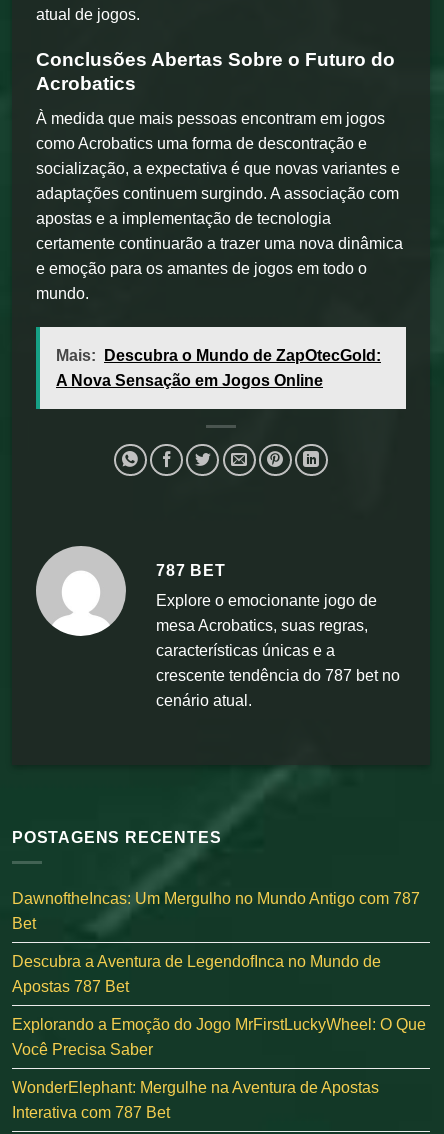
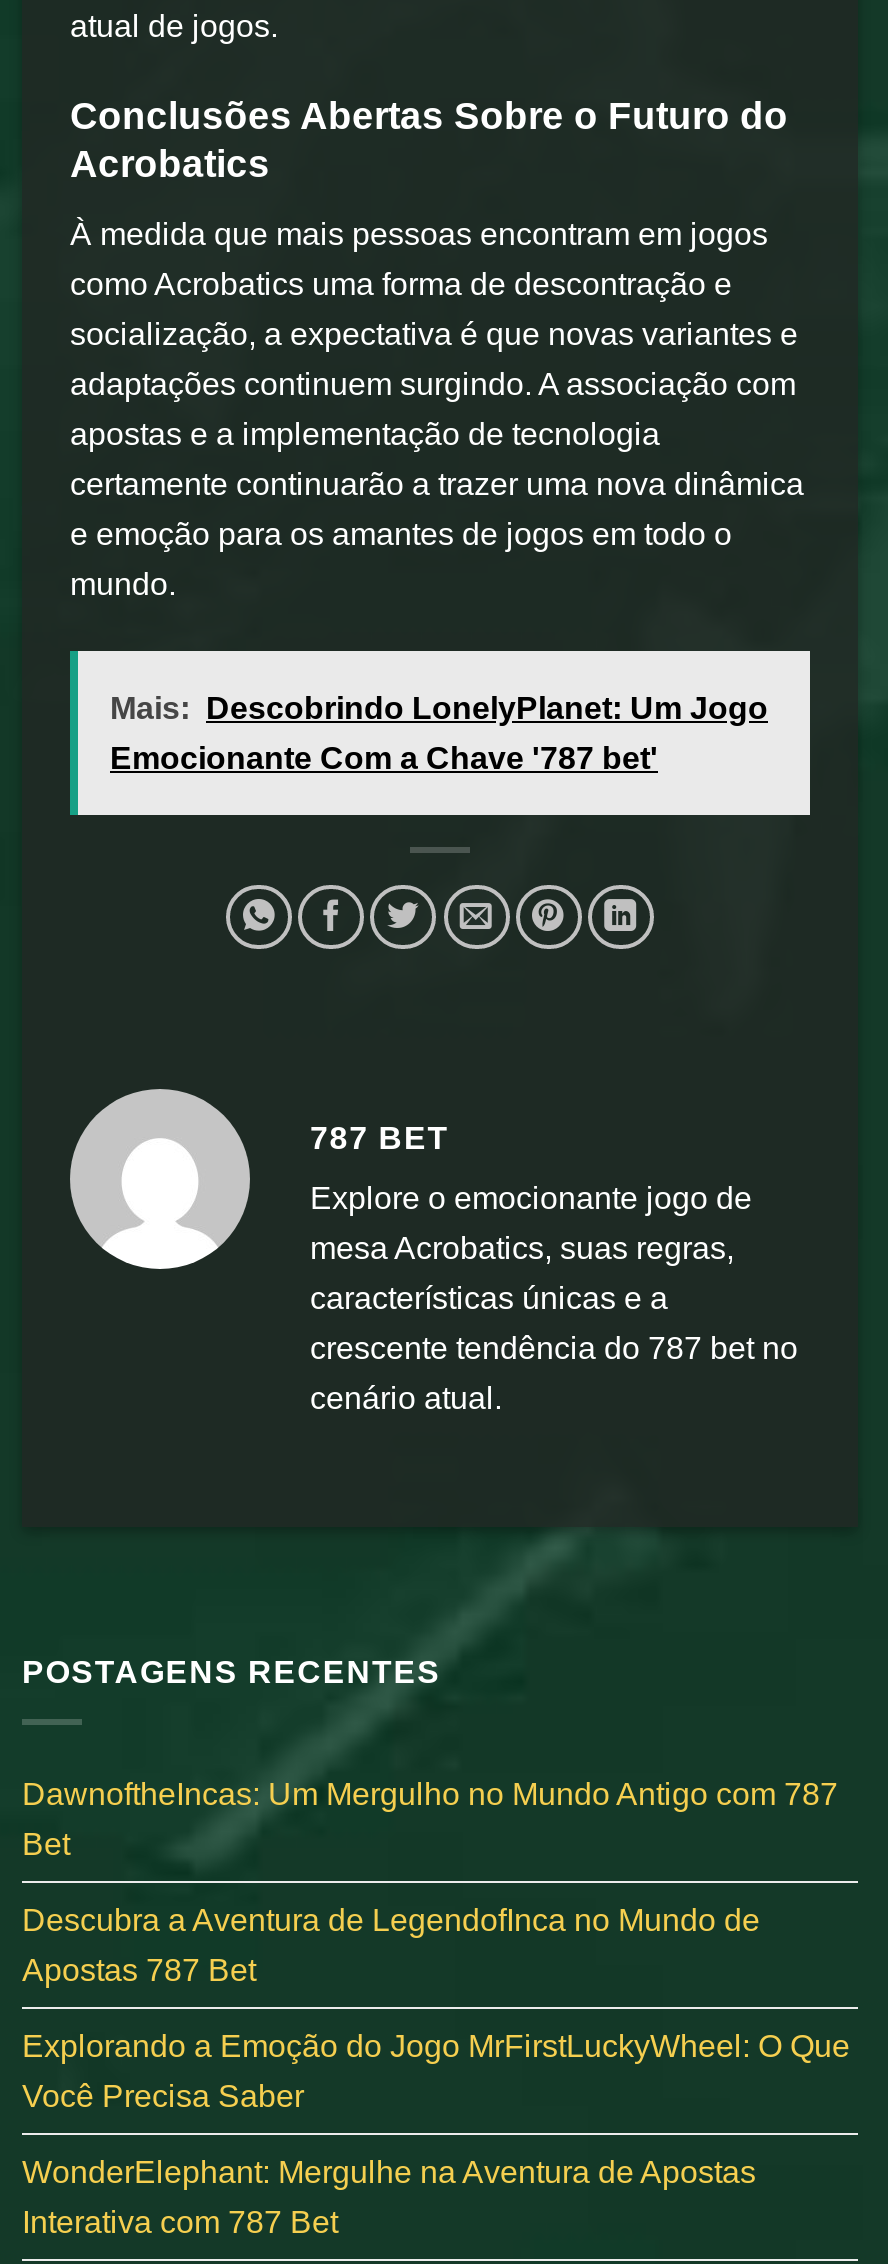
- Mais: Descubra o Mundo de ZapOtecGold:
+ Mais: Descobrindo LonelyPlanet: Um Jogo

- A Nova Sensação em Jogos Online
+ Emocionante Com a Chave '787 bet'
